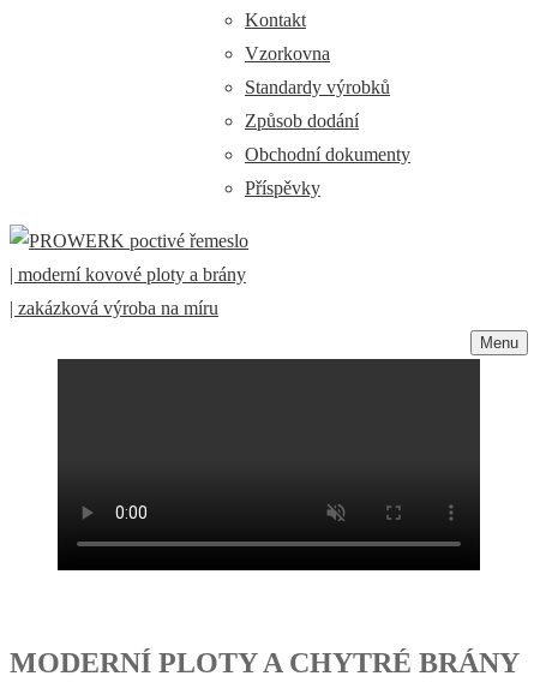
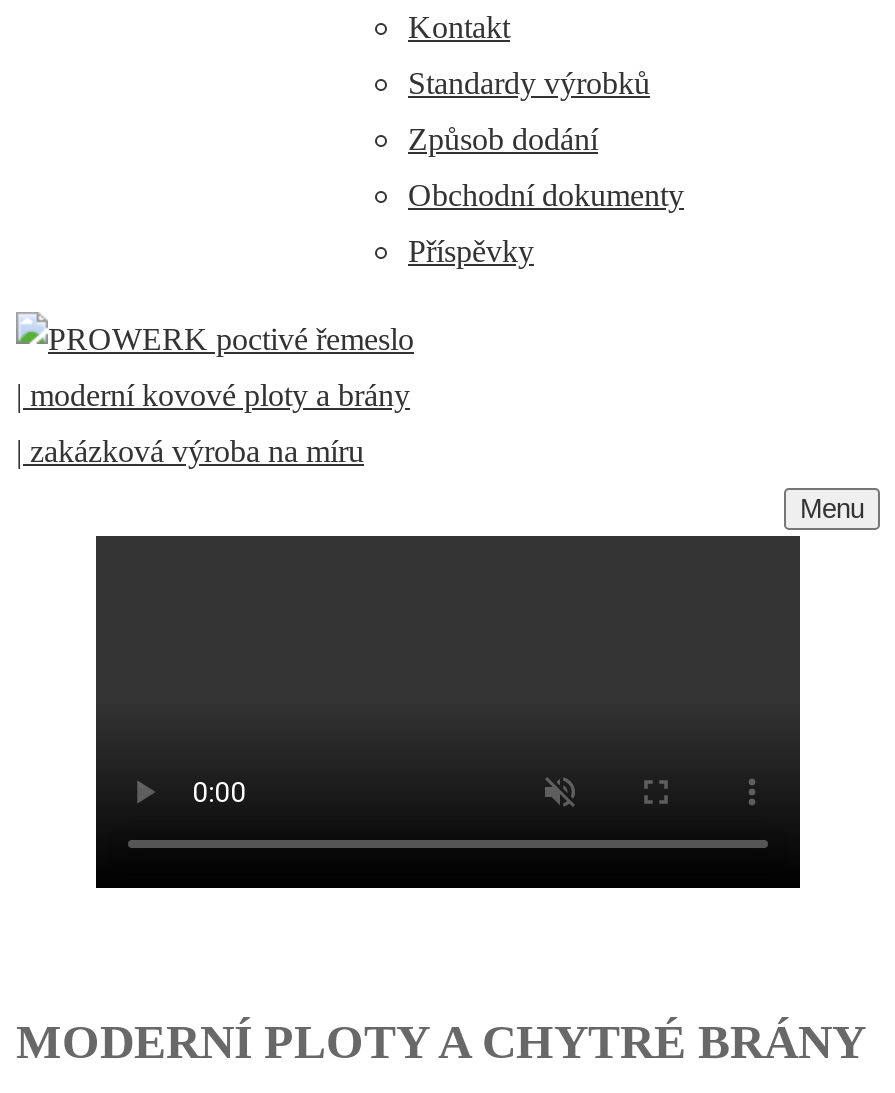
- Vzorkovna
